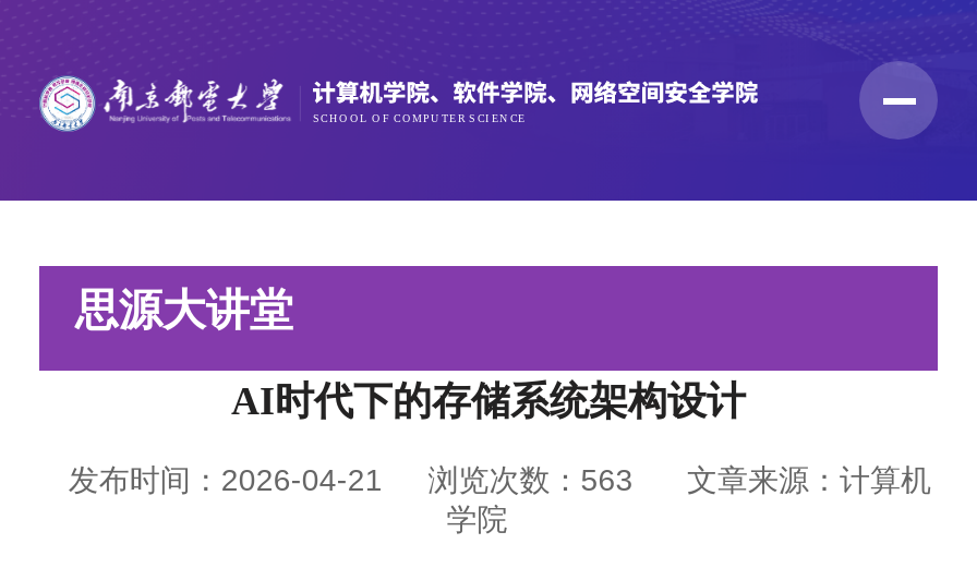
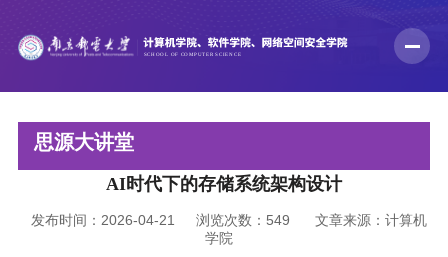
- 发布时间：2026-04-21 浏览次数：563 文章来源：计算机
+ 发布时间：2026-04-21 浏览次数：549 文章来源：计算机
